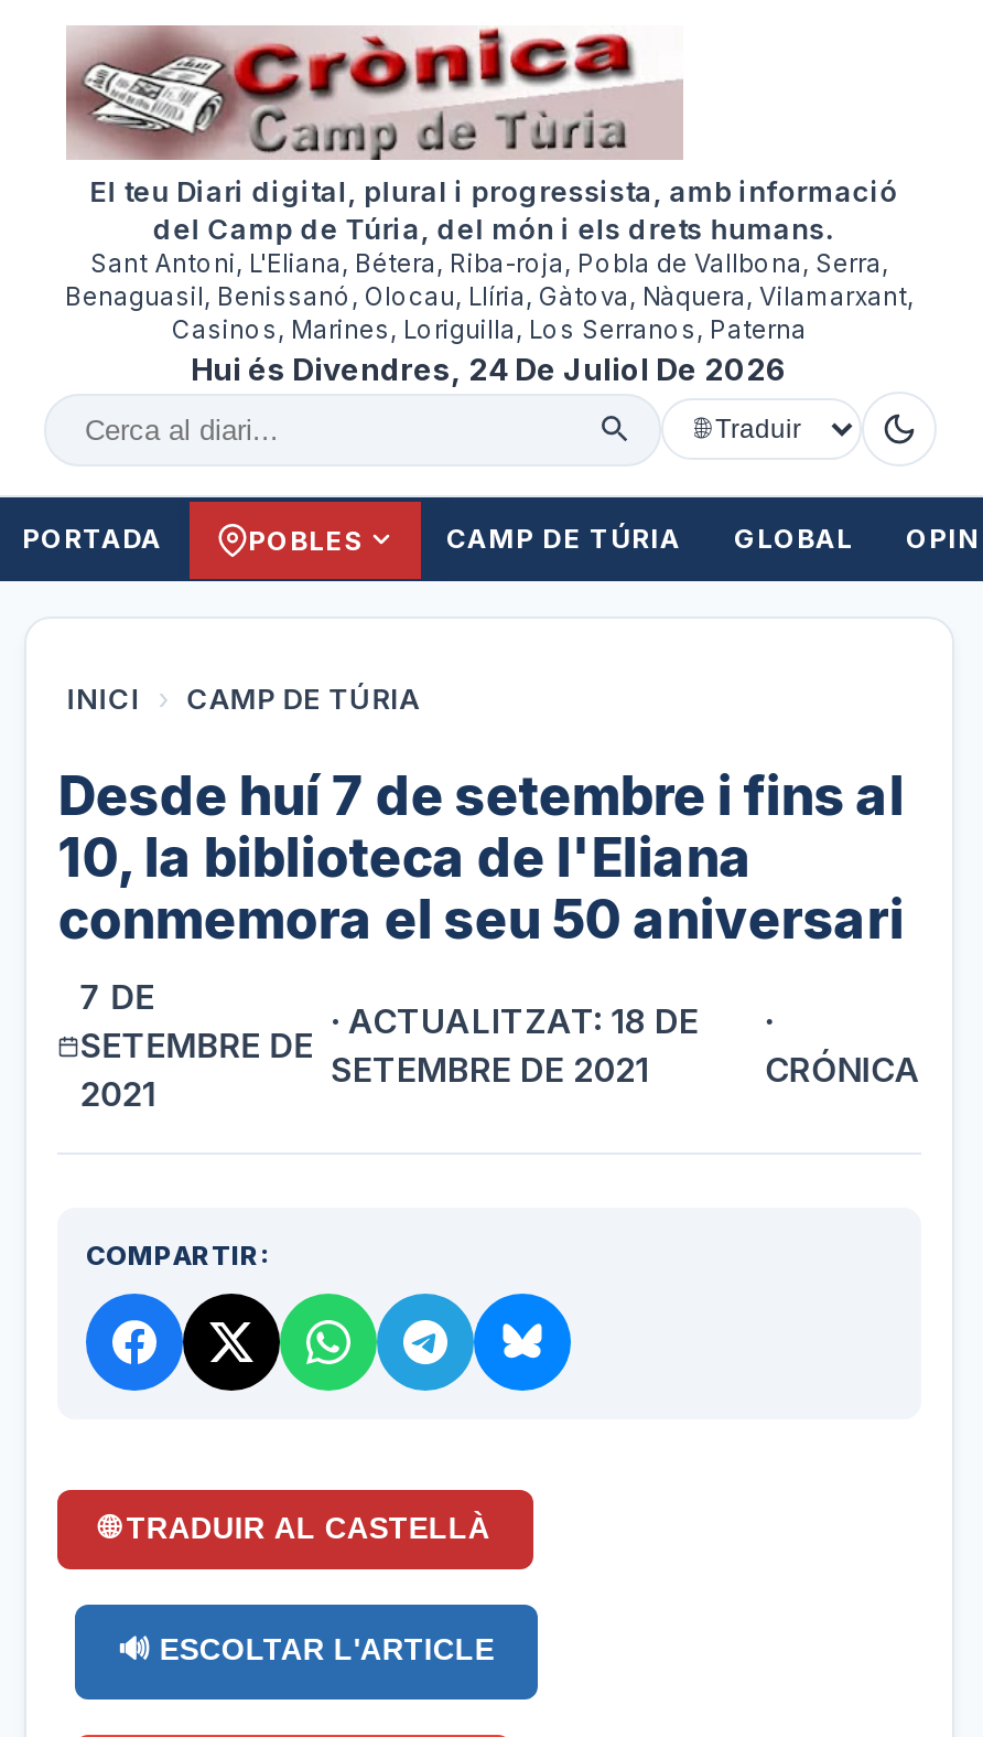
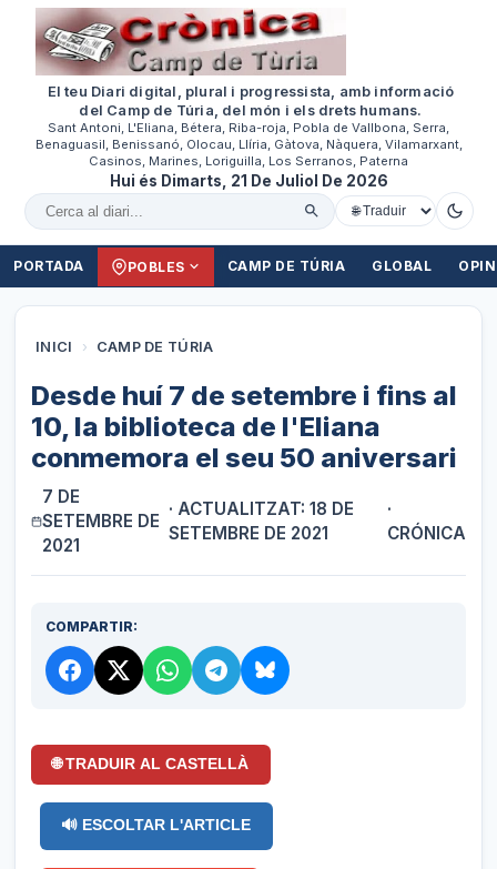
- Hui és Divendres, 24 De Juliol De 2026
+ Hui és Dimarts, 21 De Juliol De 2026
